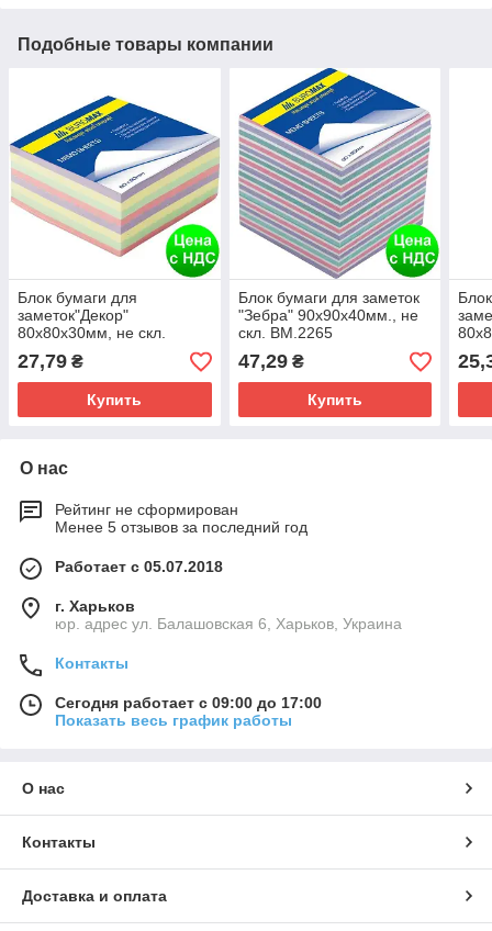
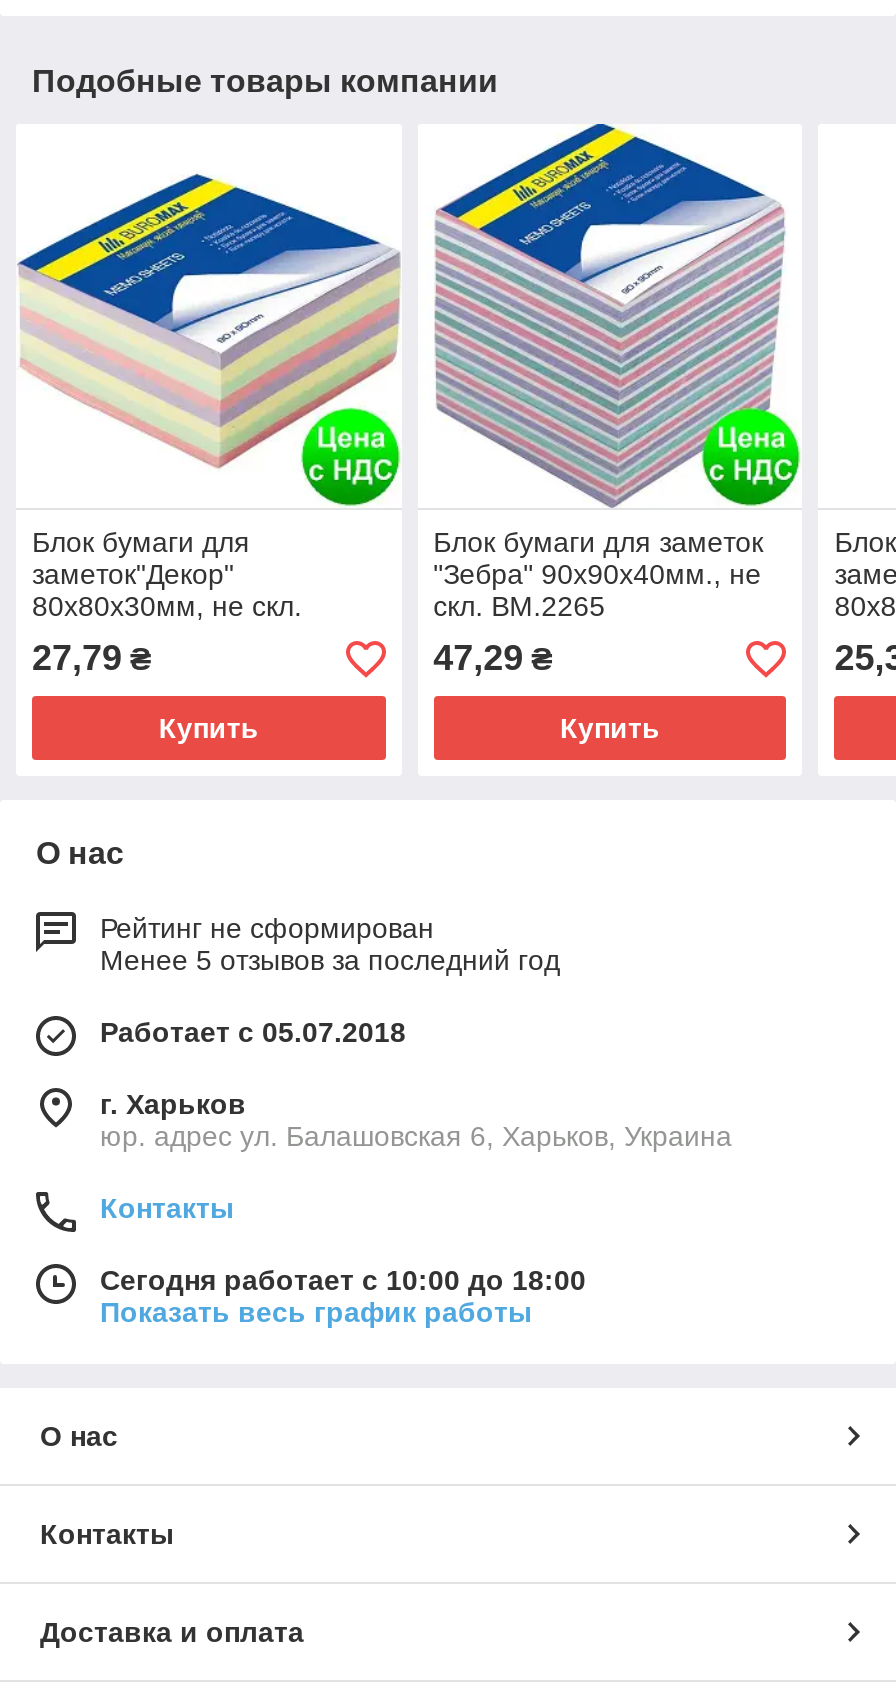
- Сегодня работает с 09:00 до 17:00
+ Сегодня работает с 10:00 до 18:00
